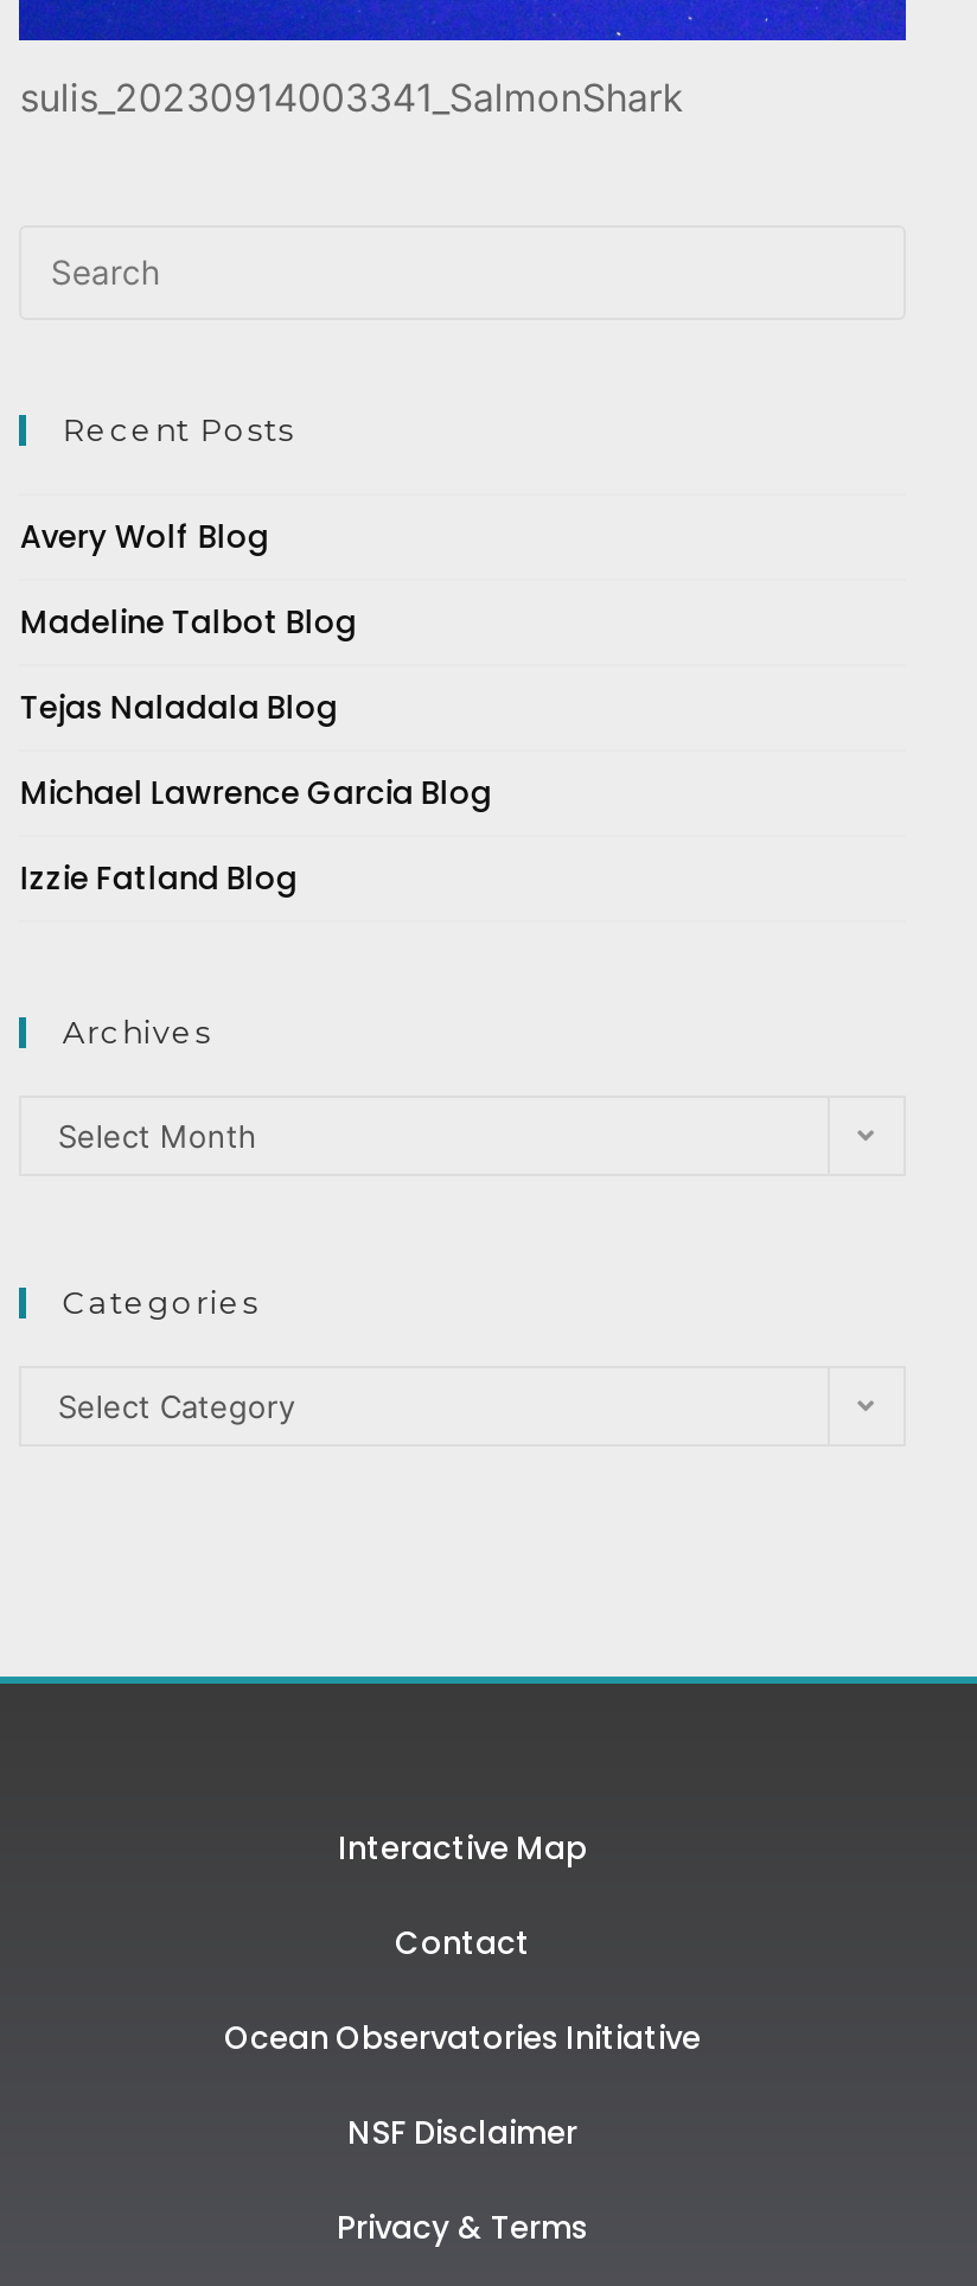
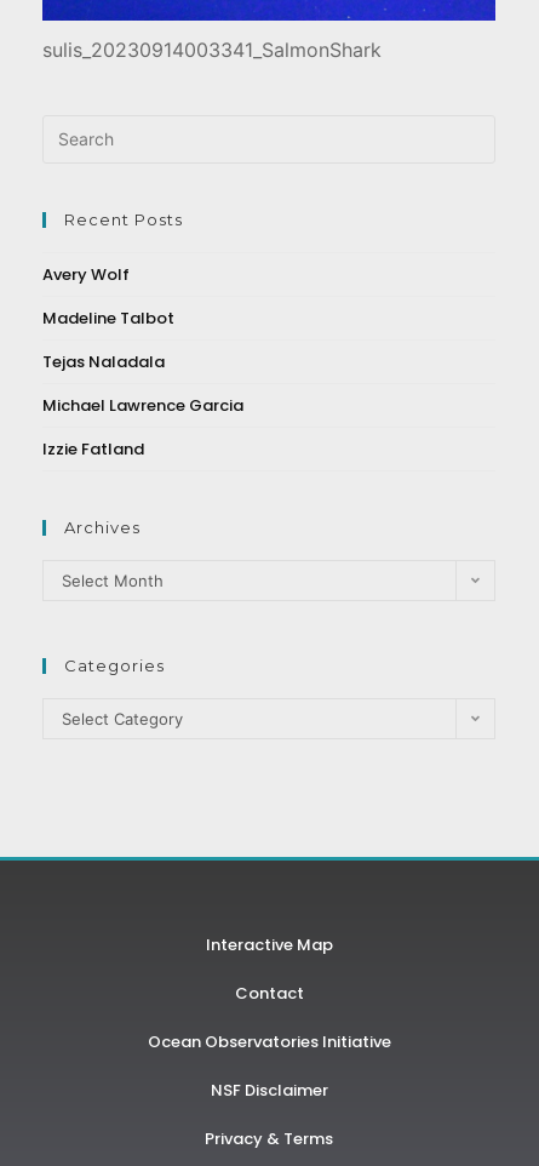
- Avery Wolf Blog
+ Avery Wolf

- Madeline Talbot Blog
+ Madeline Talbot

- Tejas Naladala Blog
+ Tejas Naladala

- Michael Lawrence Garcia Blog
+ Michael Lawrence Garcia

- Izzie Fatland Blog
+ Izzie Fatland
